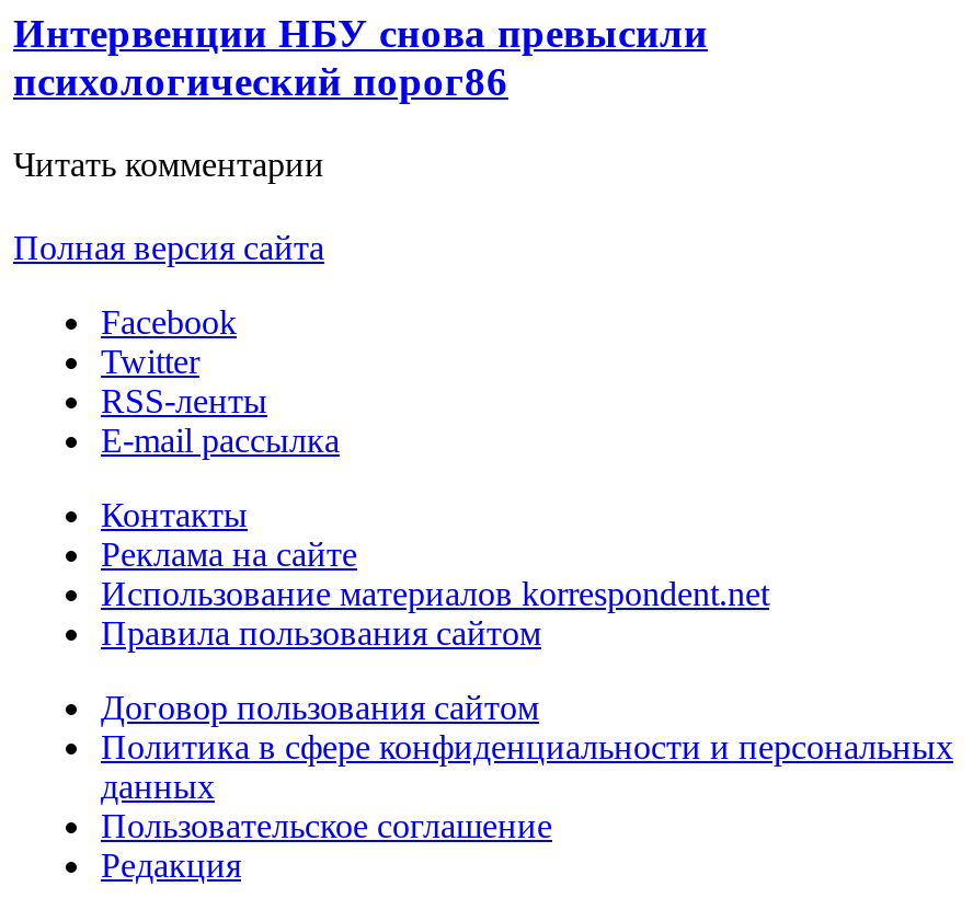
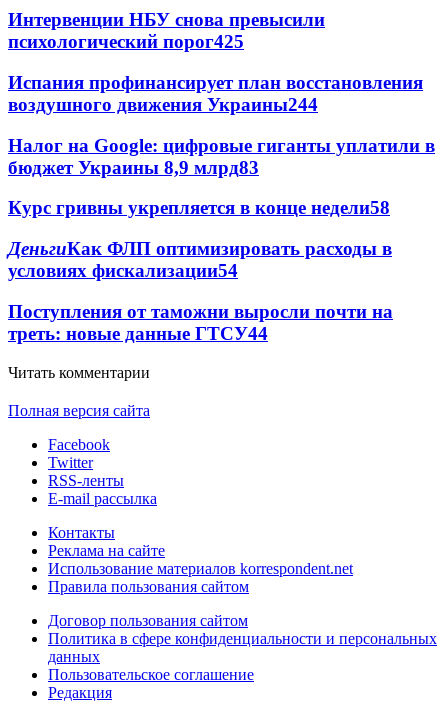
- психологический порог86
+ психологический порог425
+ Испания профинансирует план восстановления
+ воздушного движения Украины244
+ Налог на Google: цифровые гиганты уплатили в
+ бюджет Украины 8,9 млрд83
+ Курс гривны укрепляется в конце недели58
+ ДеньгиКак ФЛП оптимизировать расходы в
+ условиях фискализации54
+ Поступления от таможни выросли почти на
+ треть: новые данные ГТСУ44
